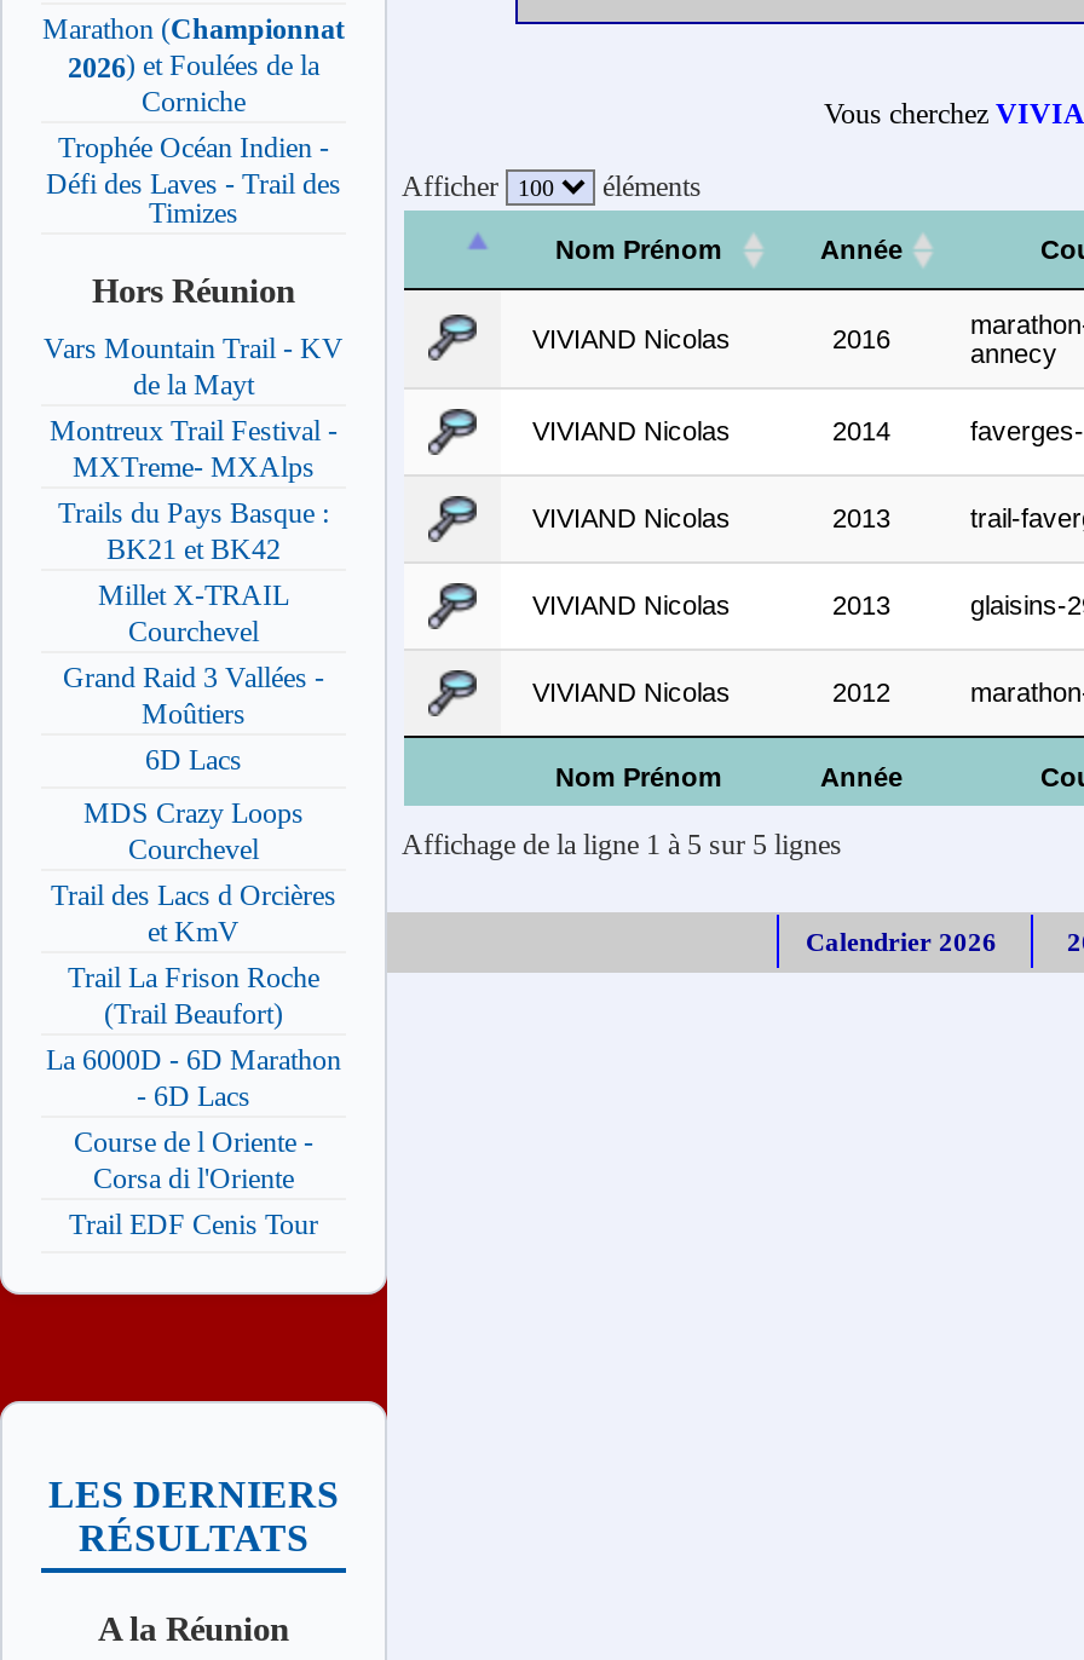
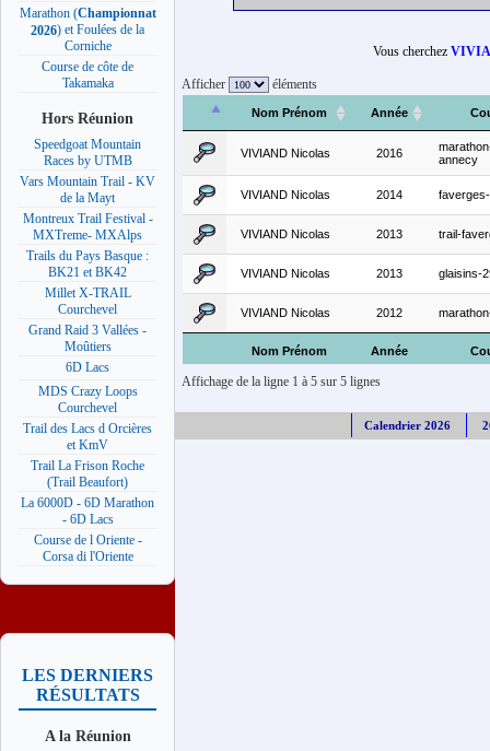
- Trophée Océan Indien -
- Défi des Laves - Trail des
- Timizes
+ Course de côte de
+ Takamaka

+ Speedgoat Mountain
+ Races by UTMB

moved down: Vars Mountain Trail - KV | de la Mayt | Montreux Trail Festival - | ... | Course de l Oriente - | Corsa di l'Oriente

- Trail EDF Cenis Tour
